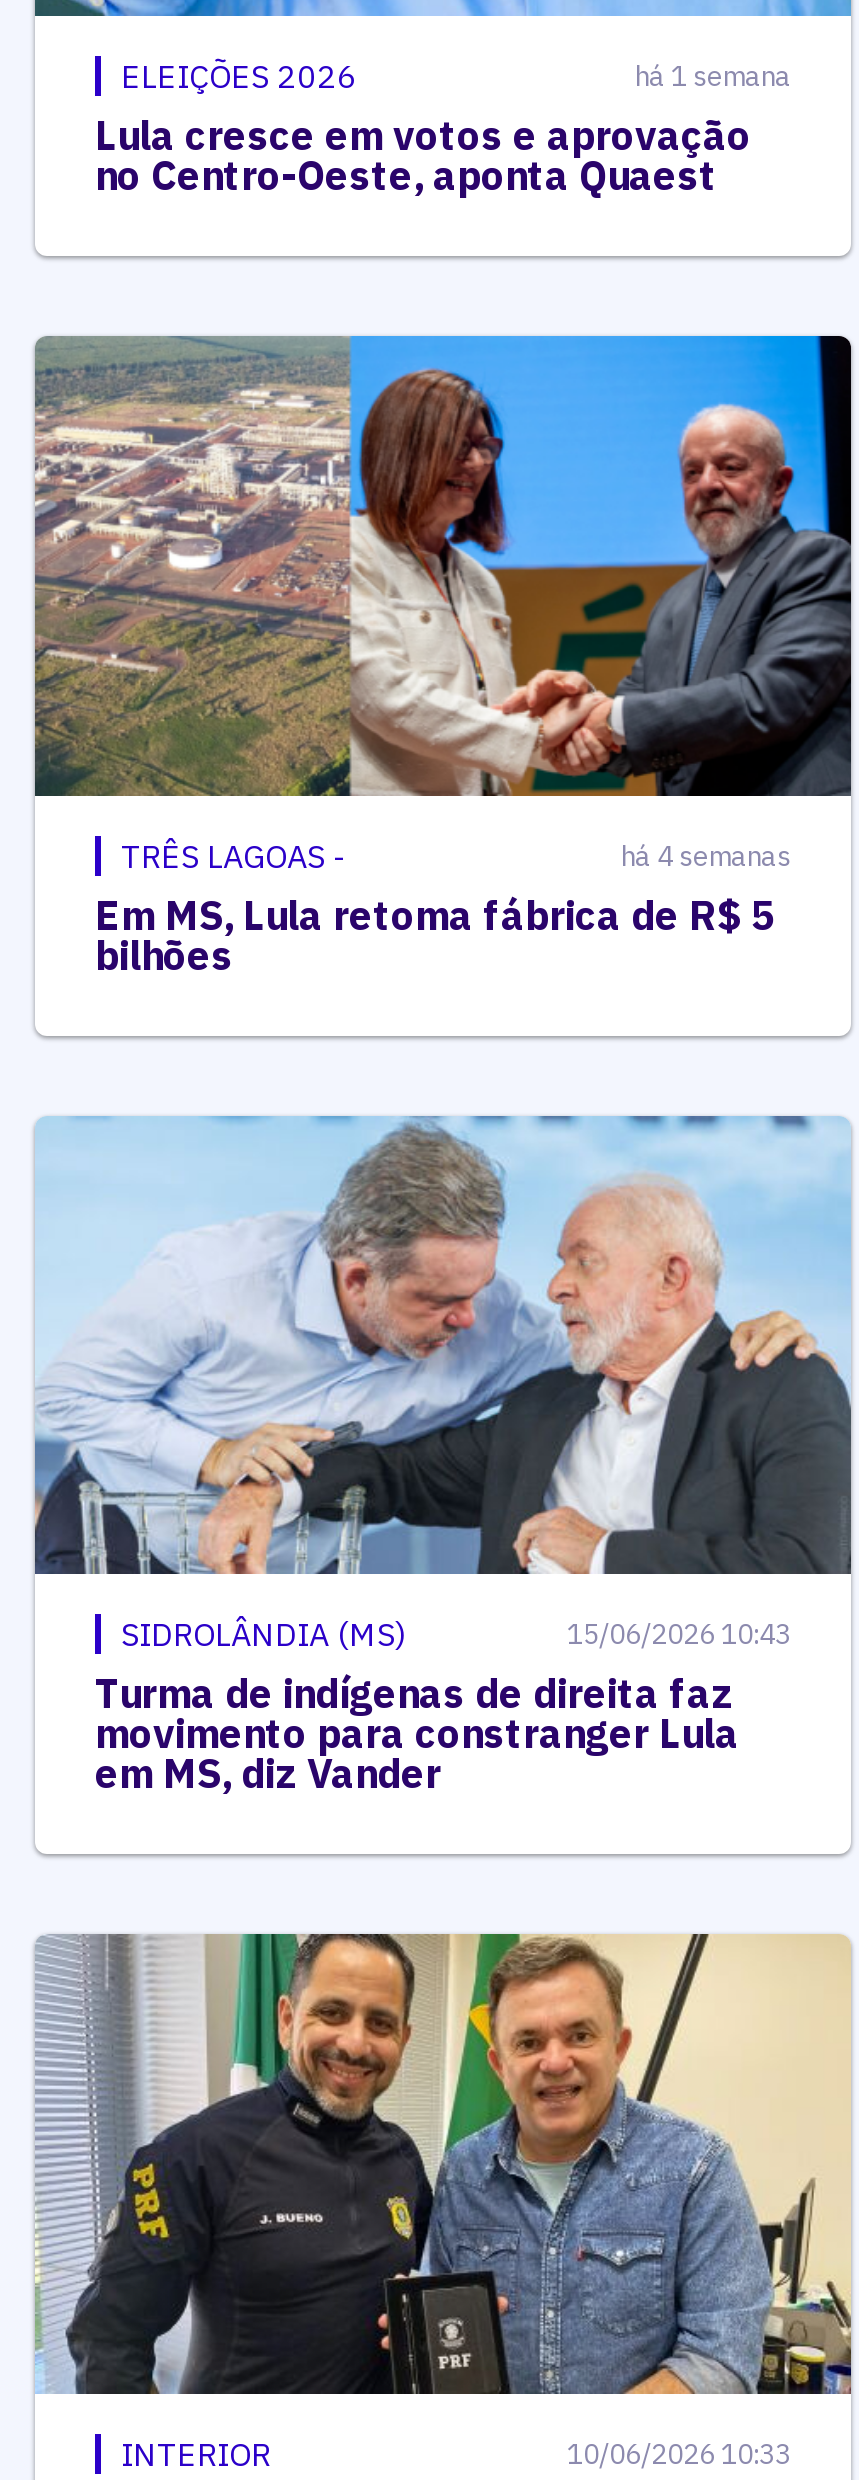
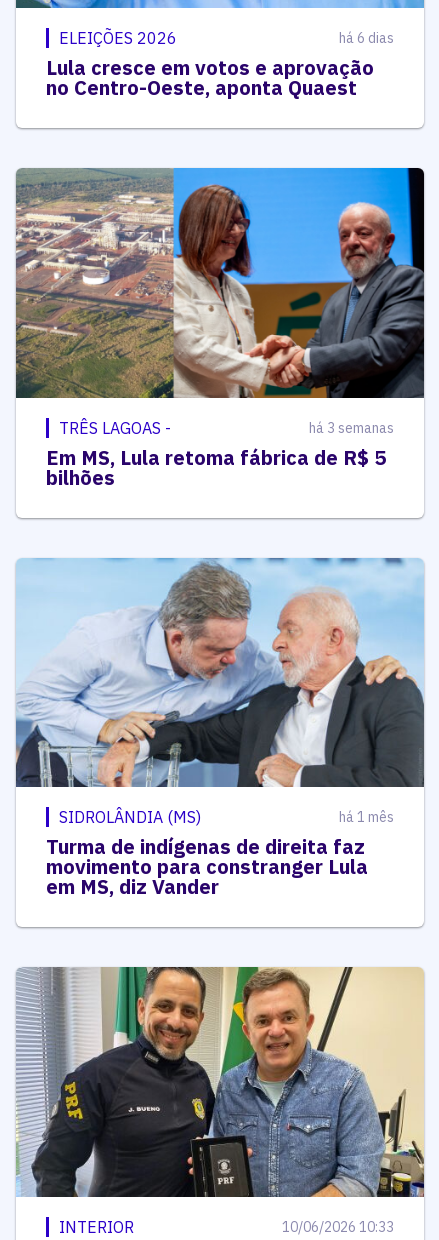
- há 1 semana
+ há 6 dias

- há 4 semanas
+ há 3 semanas

- 15/06/2026 10:43
+ há 1 mês
